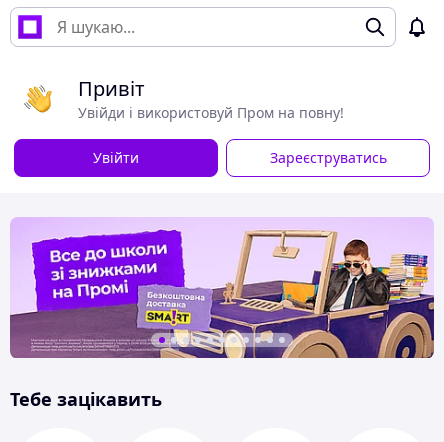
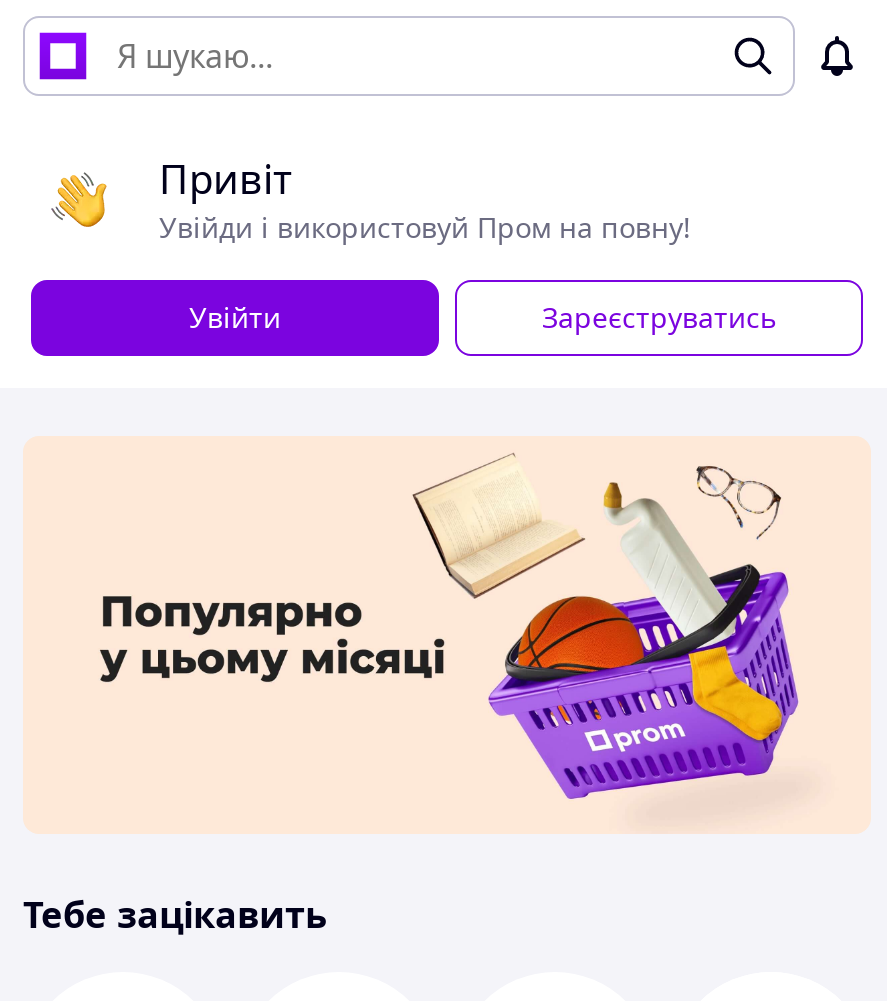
- [image]
+ [image]
